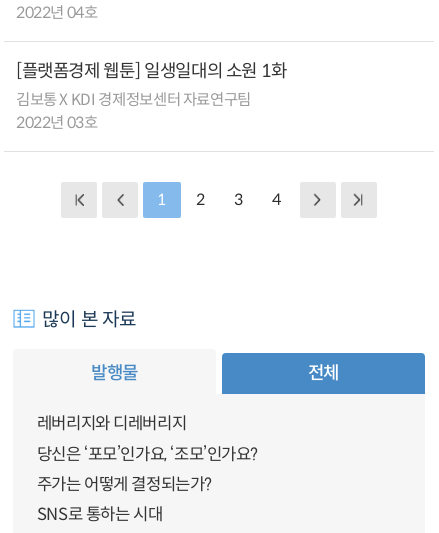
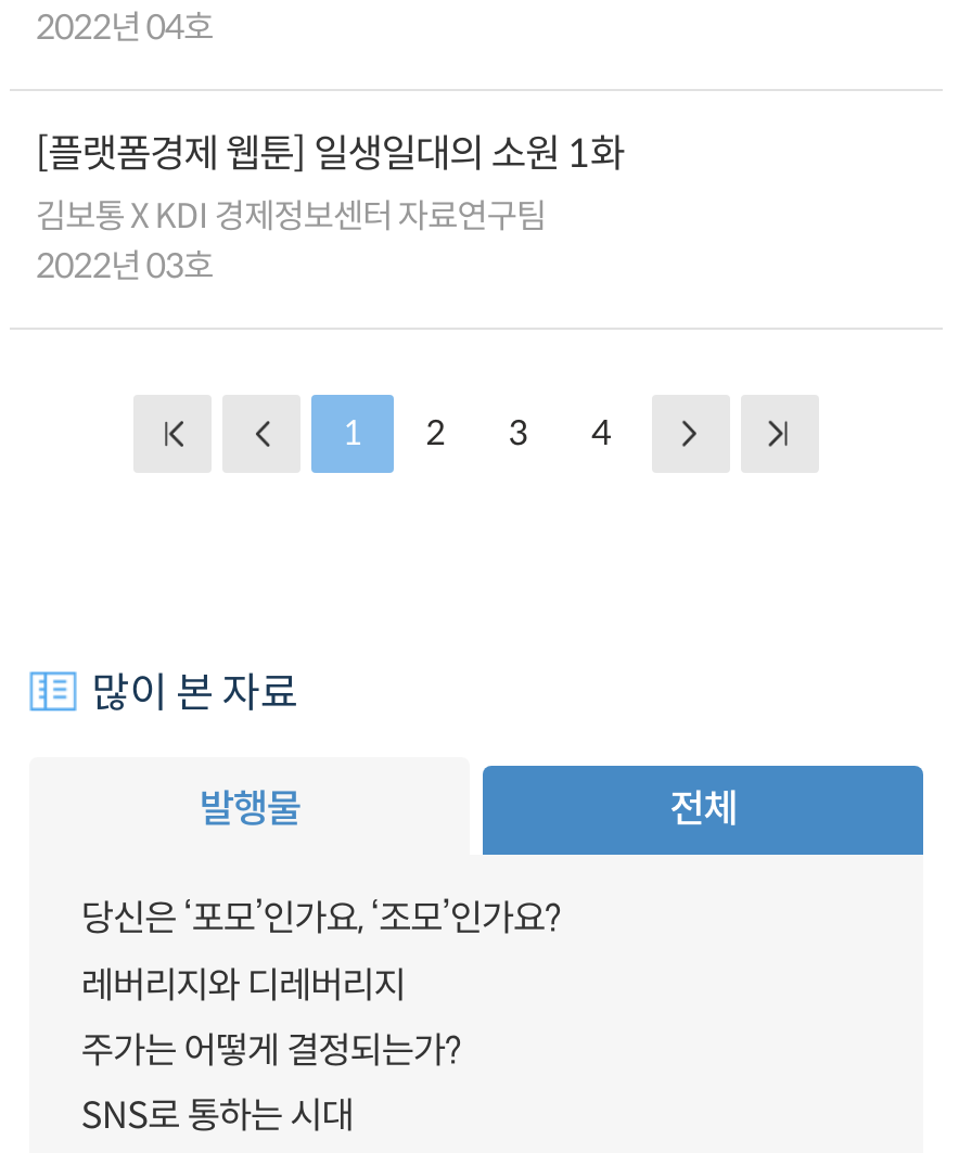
moved down: 레버리지와 디레버리지

moved up: 당신은 ‘포모’인가요, ‘조모’인가요?
